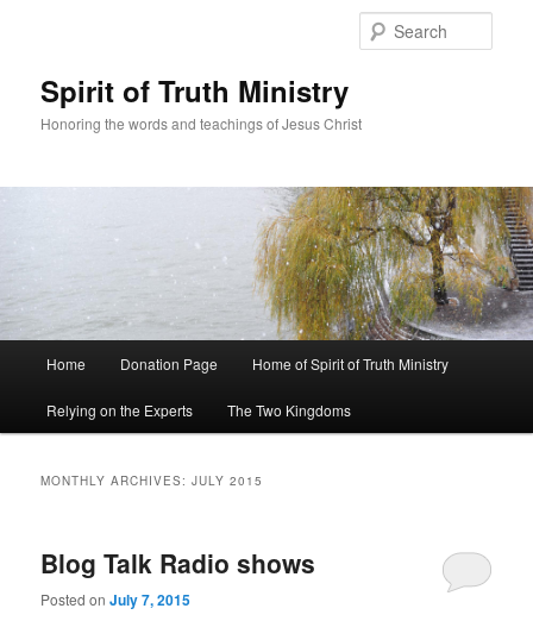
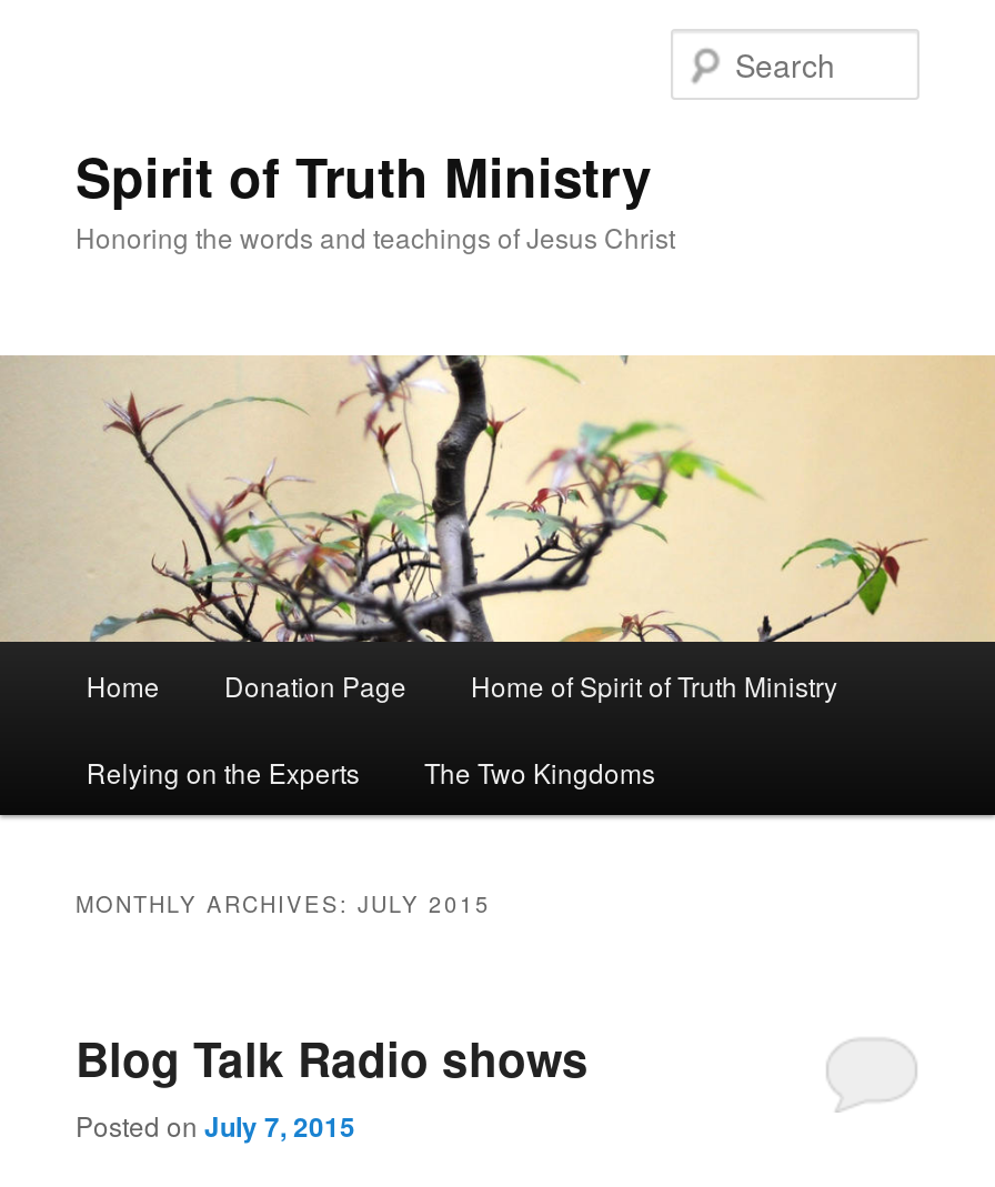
- [image]
+ [image]
